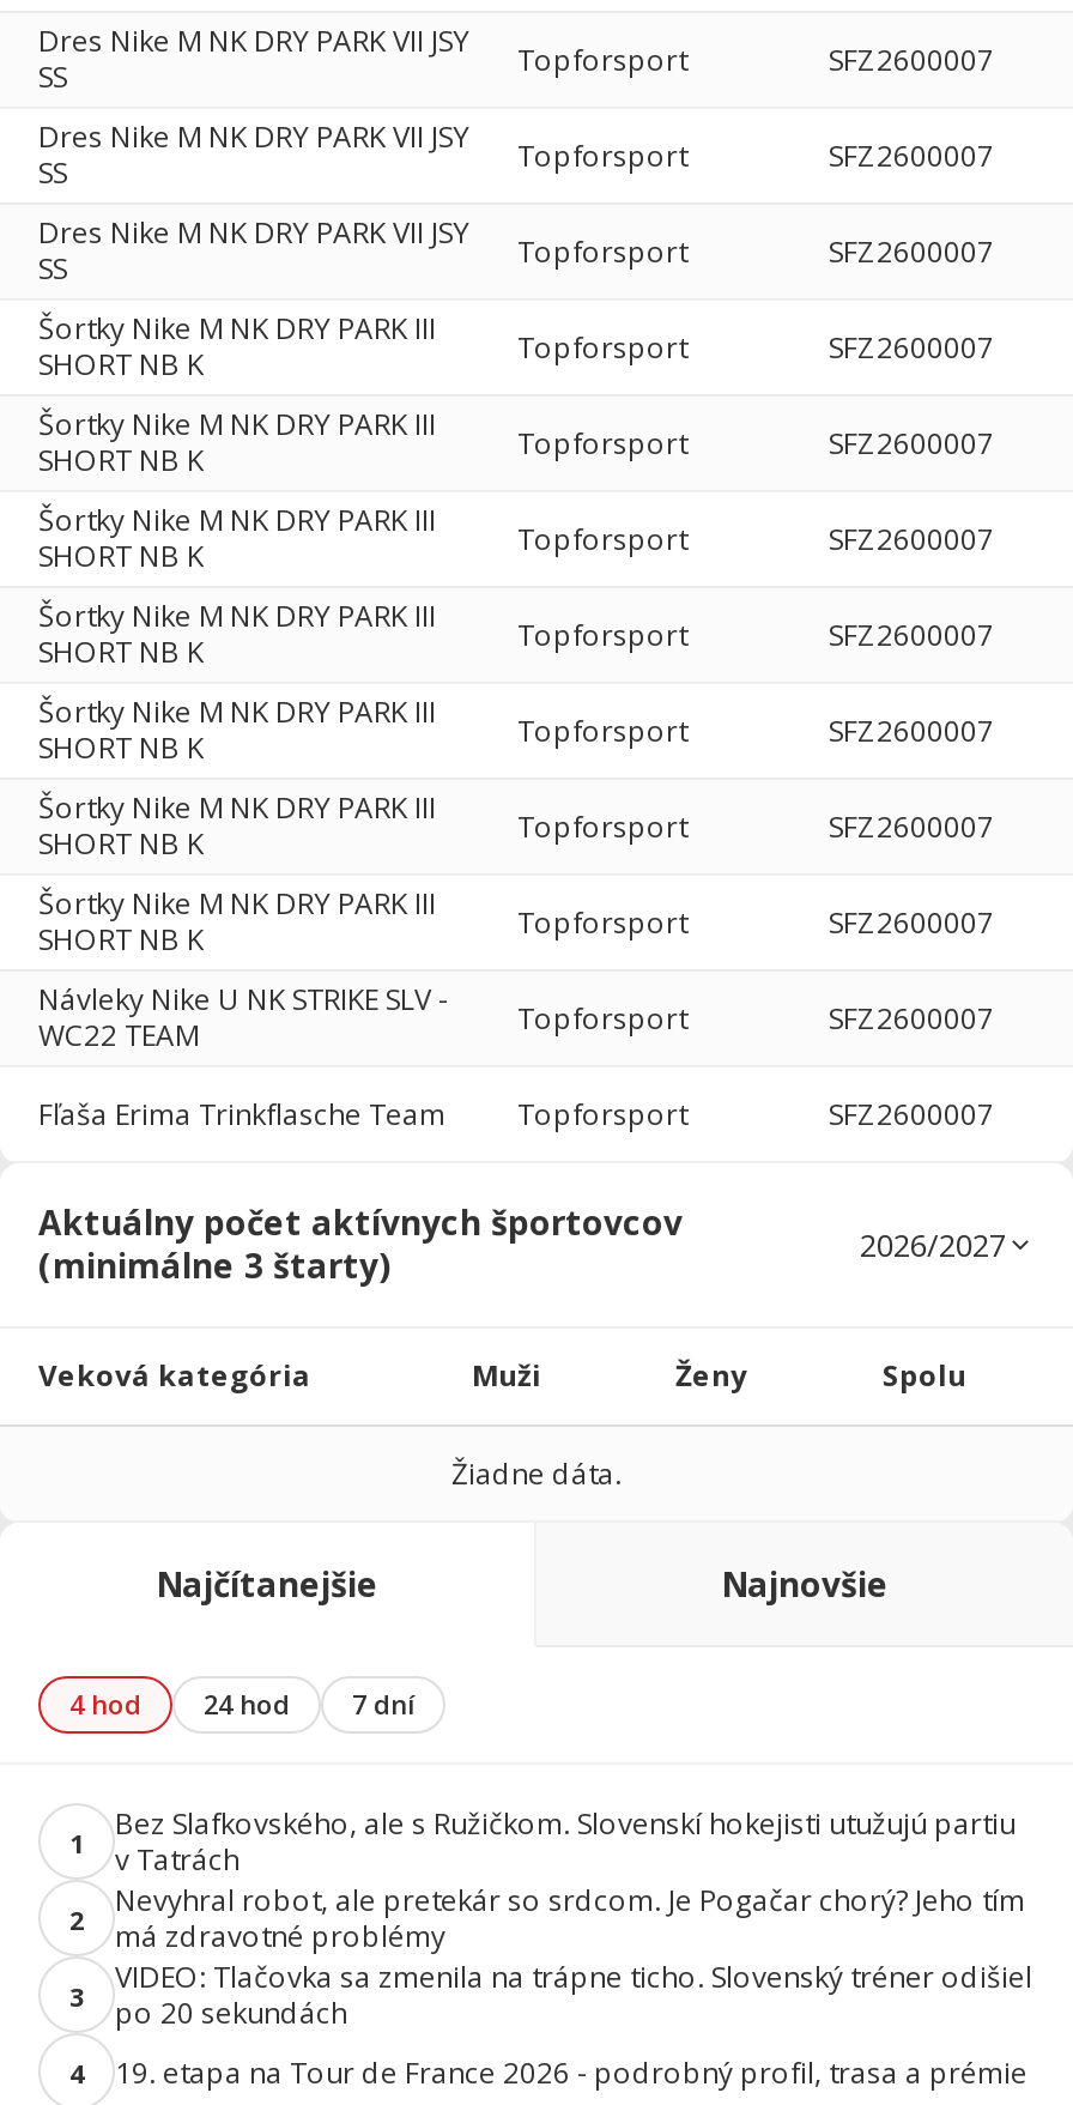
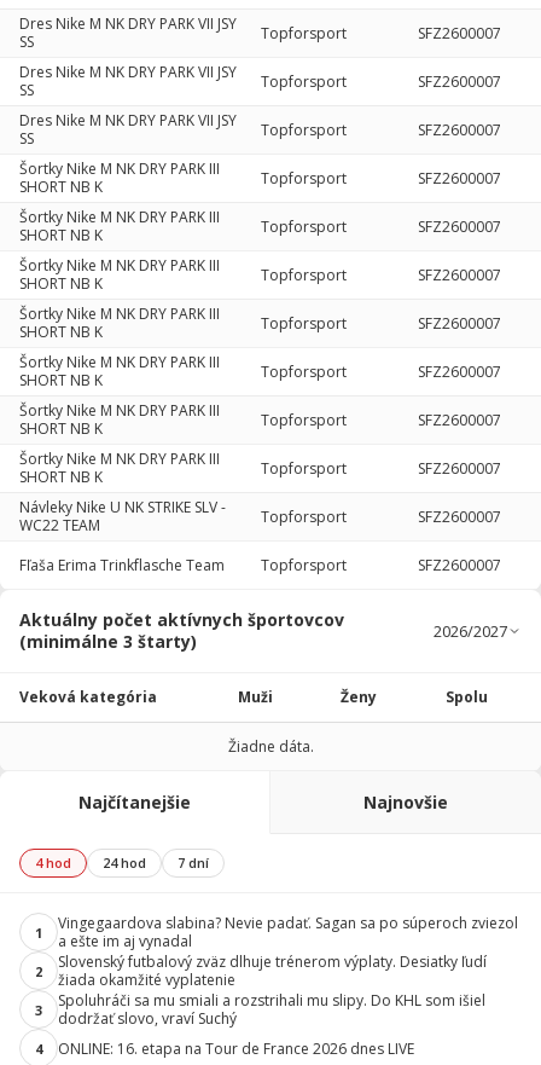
- Bez Slafkovského, ale s Ružičkom. Slovenskí hokejisti utužujú partiu
- v Tatrách
+ Vingegaardova slabina? Nevie padať. Sagan sa po súperoch zviezol
+ a ešte im aj vynadal

- Nevyhral robot, ale pretekár so srdcom. Je Pogačar chorý? Jeho tím
- má zdravotné problémy
+ Slovenský futbalový zväz dlhuje trénerom výplaty. Desiatky ľudí
+ žiada okamžité vyplatenie

- VIDEO: Tlačovka sa zmenila na trápne ticho. Slovenský tréner odišiel
- po 20 sekundách
+ Spoluhráči sa mu smiali a rozstrihali mu slipy. Do KHL som išiel
+ dodržať slovo, vraví Suchý

- 19. etapa na Tour de France 2026 - podrobný profil, trasa a prémie
+ ONLINE: 16. etapa na Tour de France 2026 dnes LIVE
